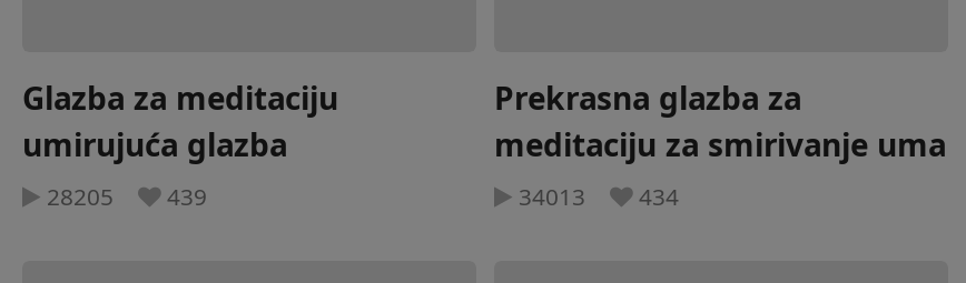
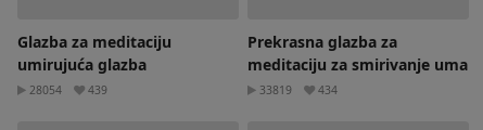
- 28205 439
+ 28054 439

- 34013 434
+ 33819 434
